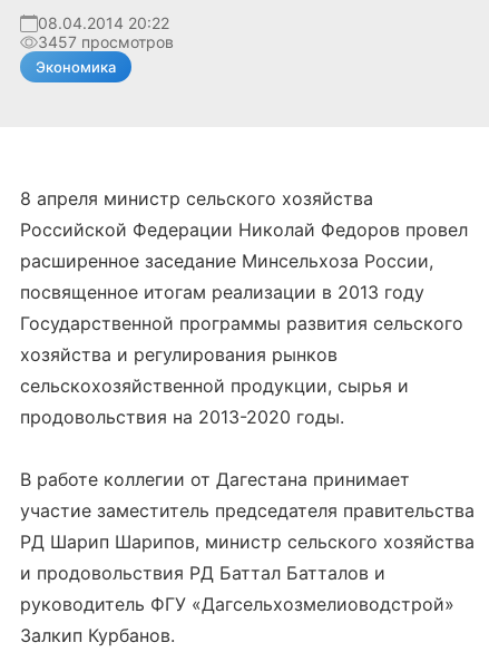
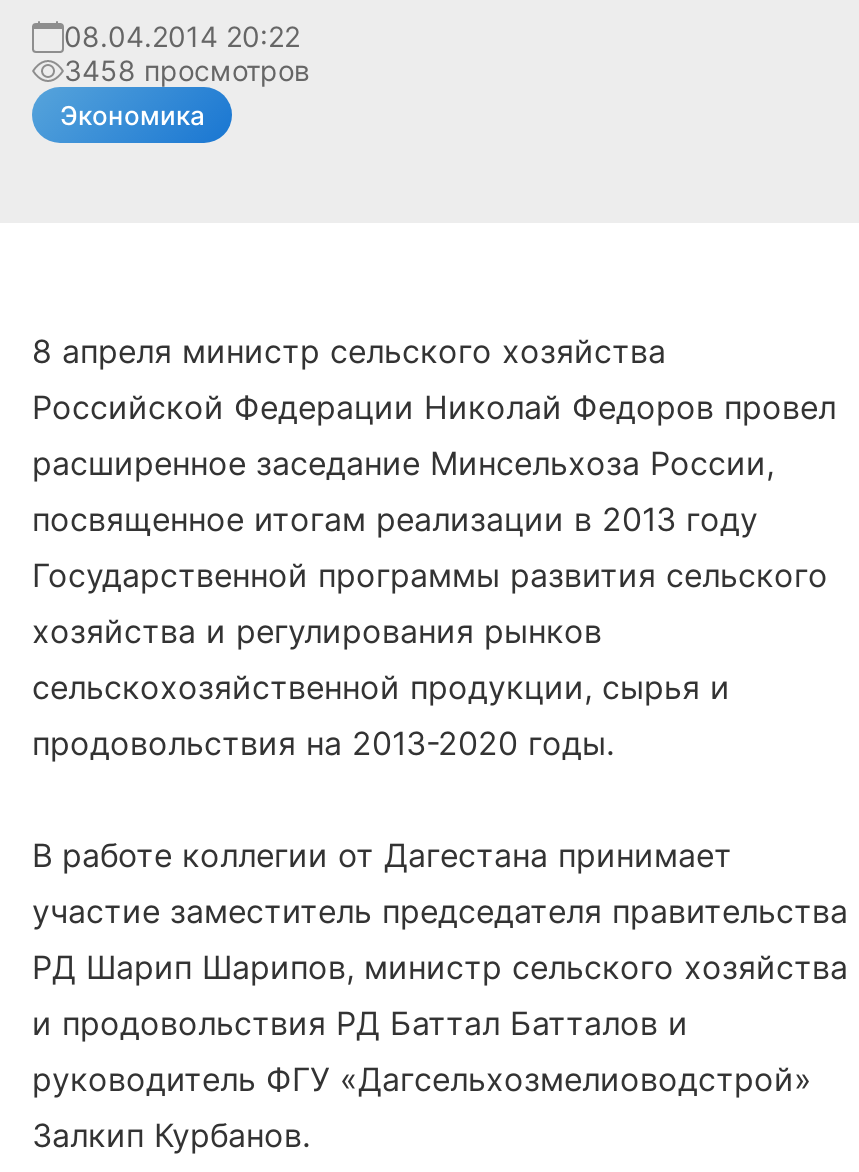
- 3457 просмотров
+ 3458 просмотров
